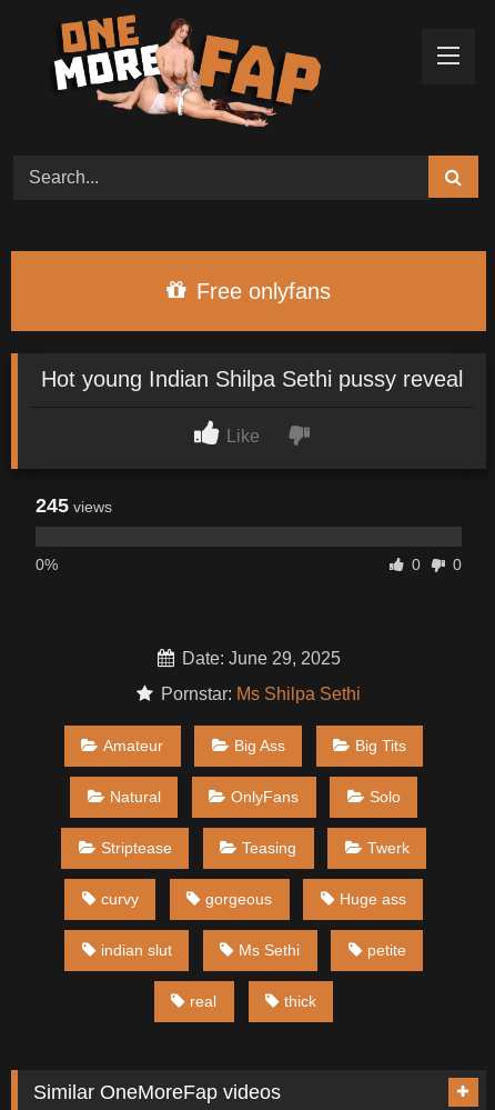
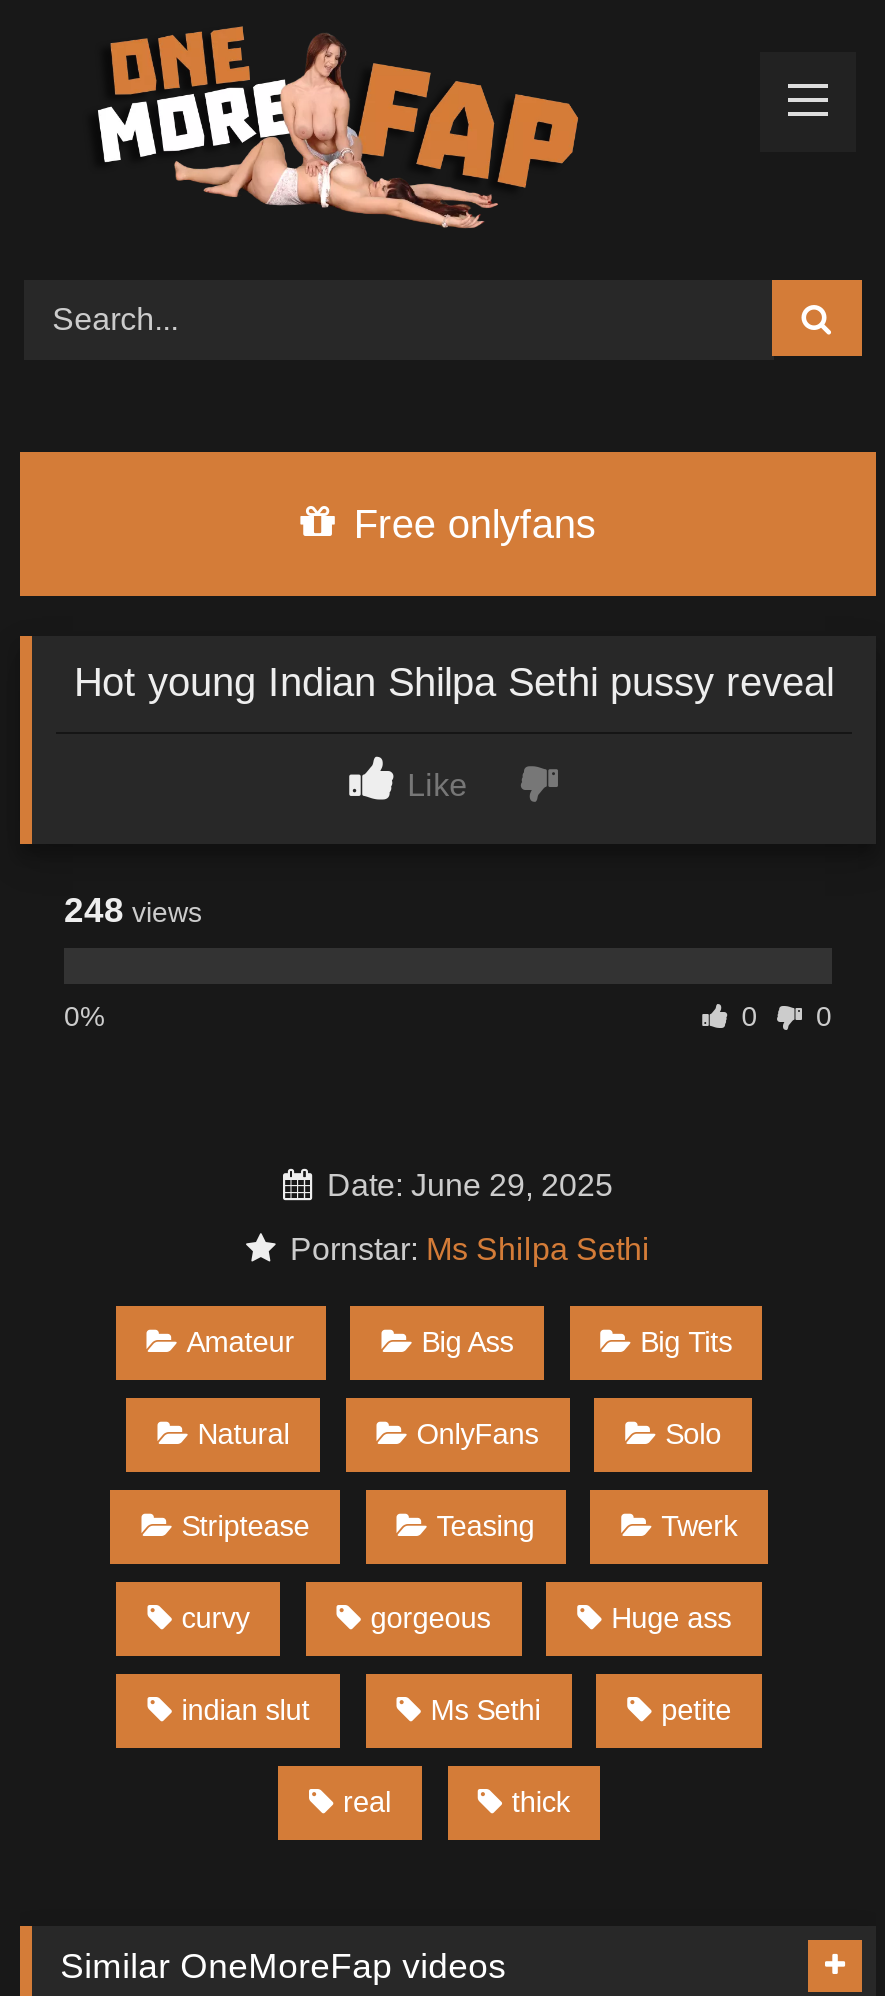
- 245 views
+ 248 views
